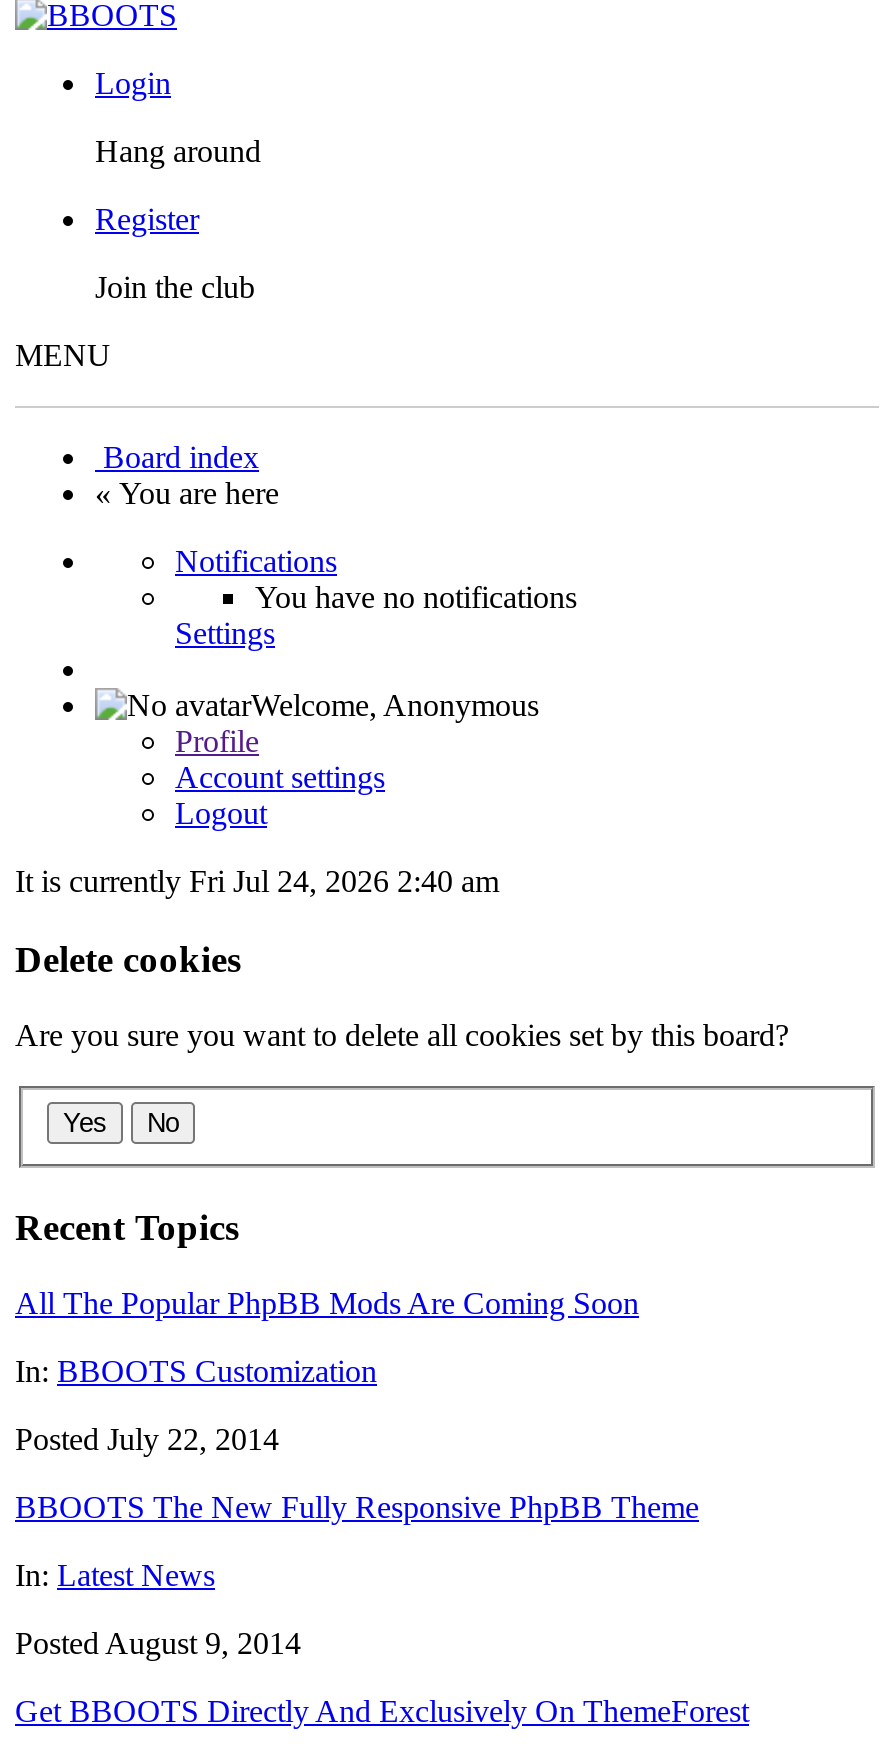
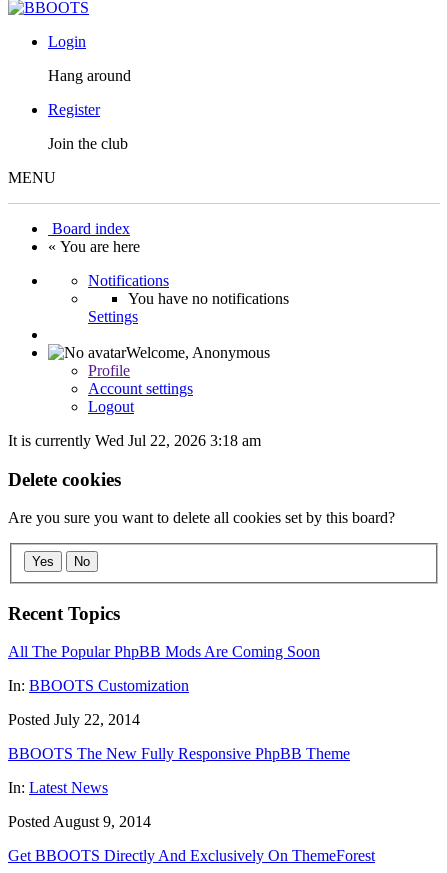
- It is currently Fri Jul 24, 2026 2:40 am
+ It is currently Wed Jul 22, 2026 3:18 am
